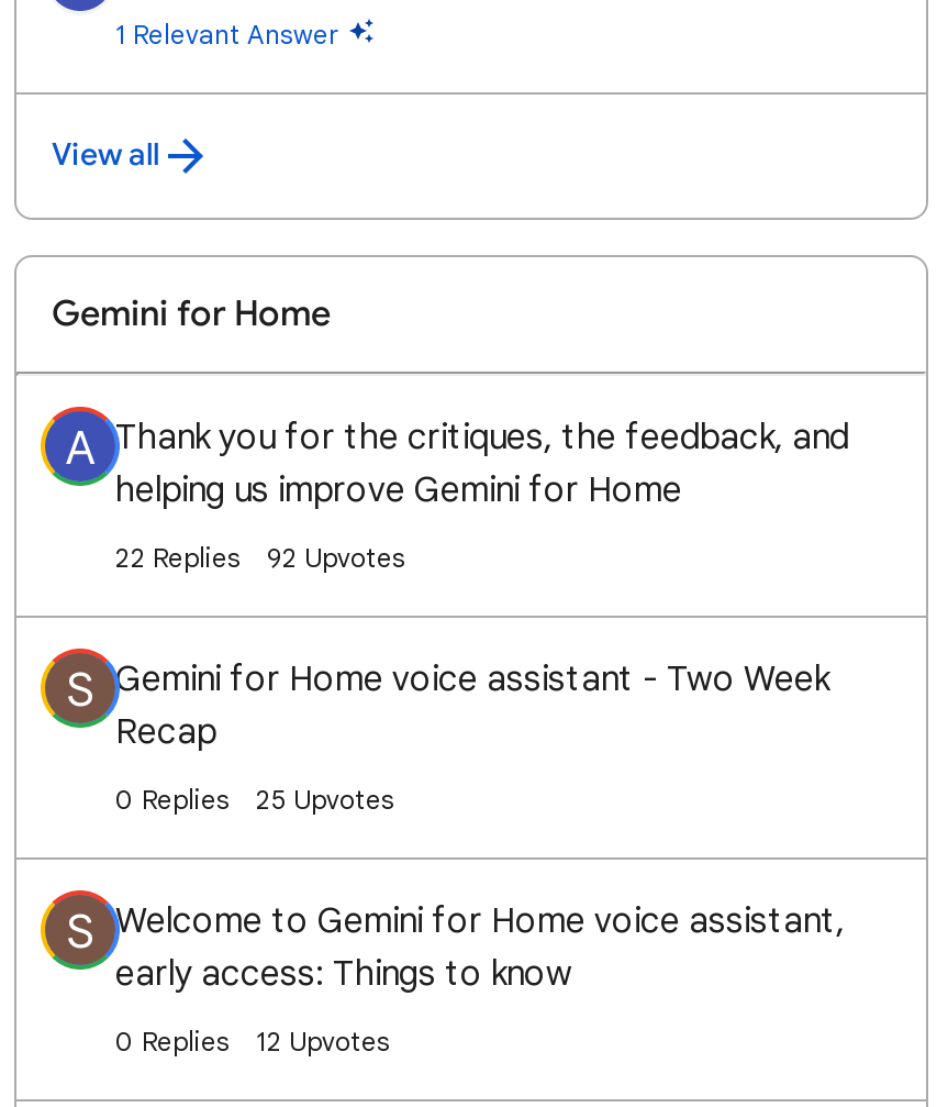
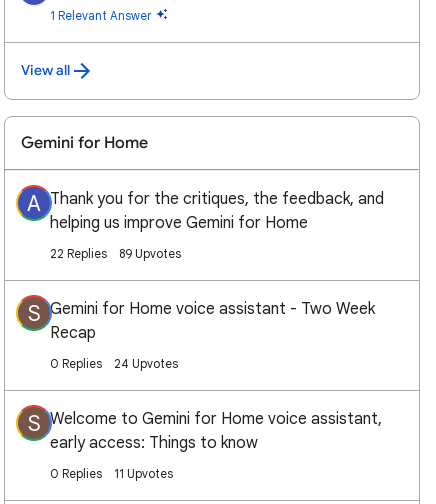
- 22 Replies 92 Upvotes
+ 22 Replies 89 Upvotes

- 25 Upvotes
+ 24 Upvotes

- 12 Upvotes
+ 11 Upvotes
